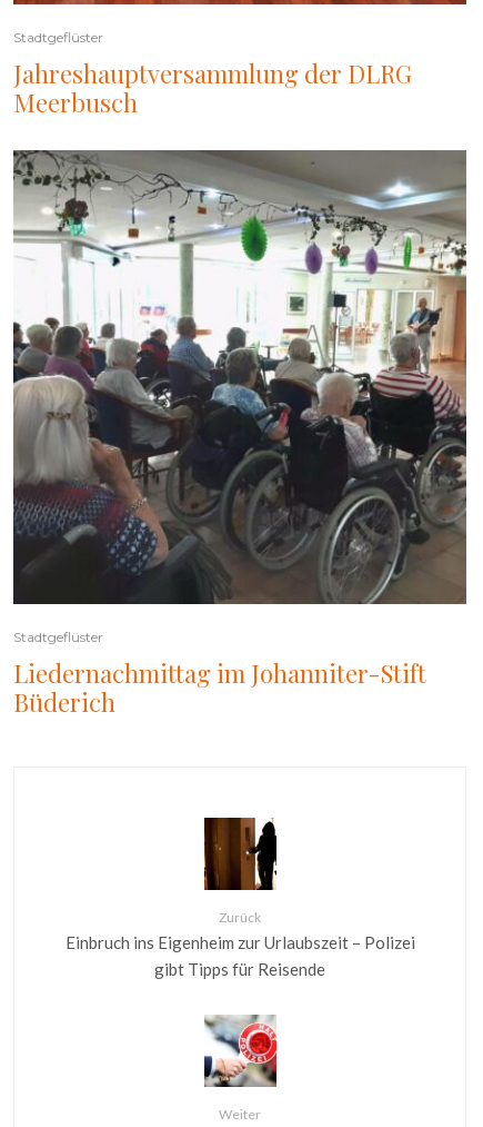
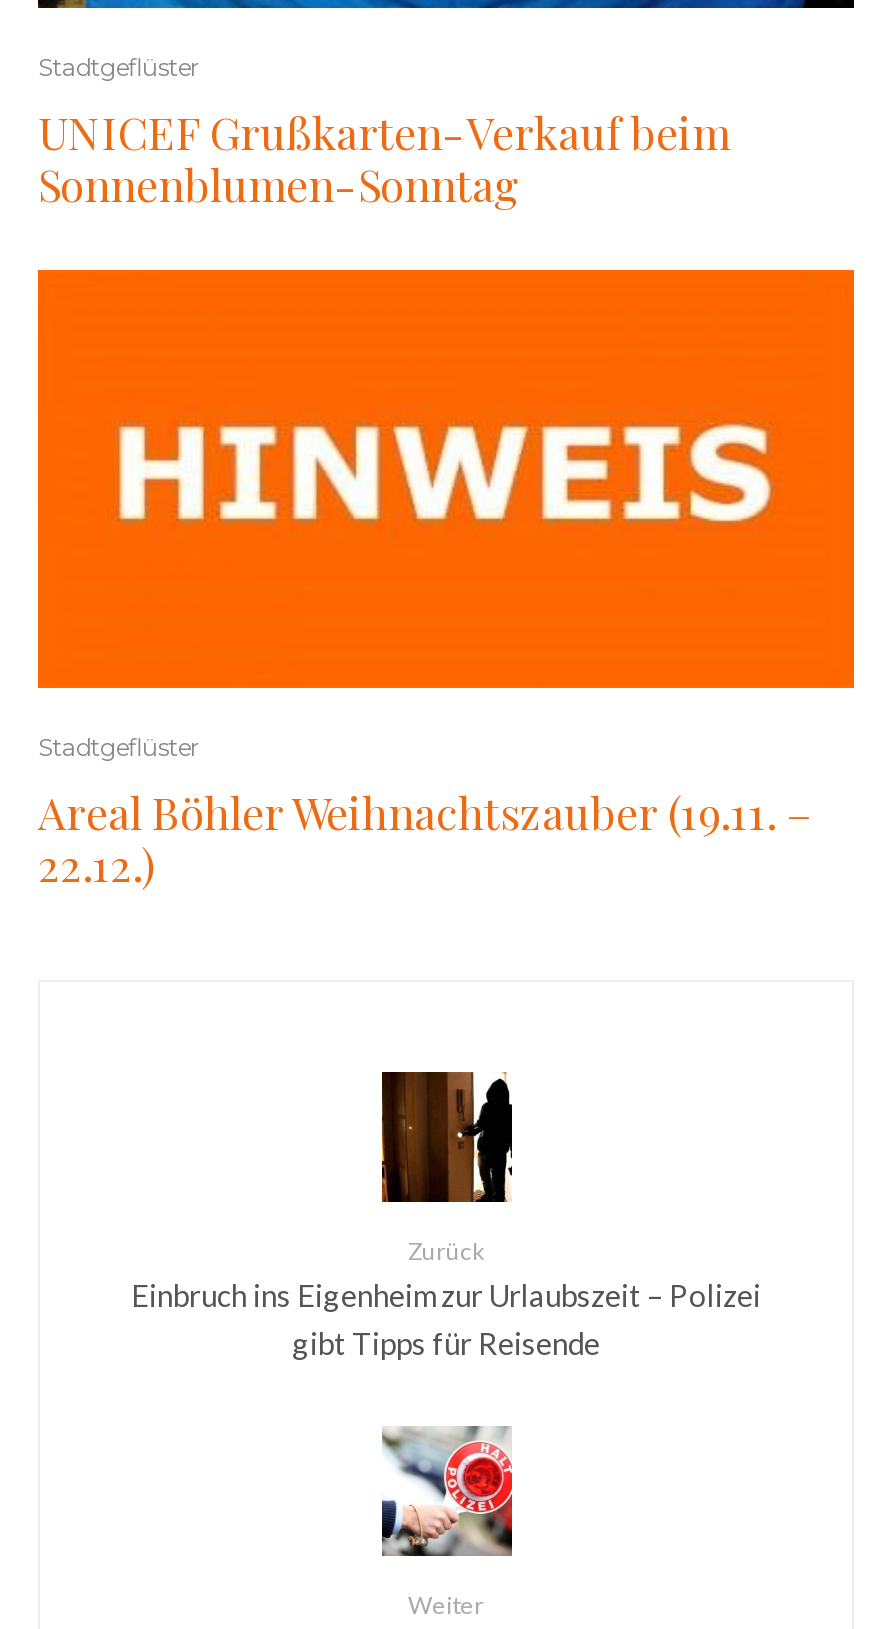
- Jahreshauptversammlung der DLRG
- Meerbusch
+ UNICEF Grußkarten-Verkauf beim
+ Sonnenblumen-Sonntag

- [image]
+ [image]

- Liedernachmittag im Johanniter-Stift
- Büderich
+ Areal Böhler Weihnachtszauber (19.11. –
+ 22.12.)
